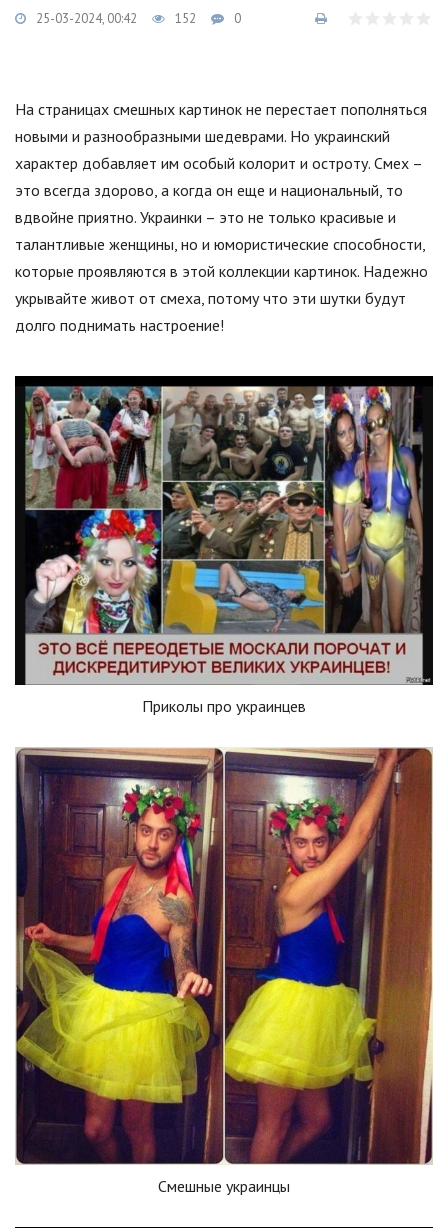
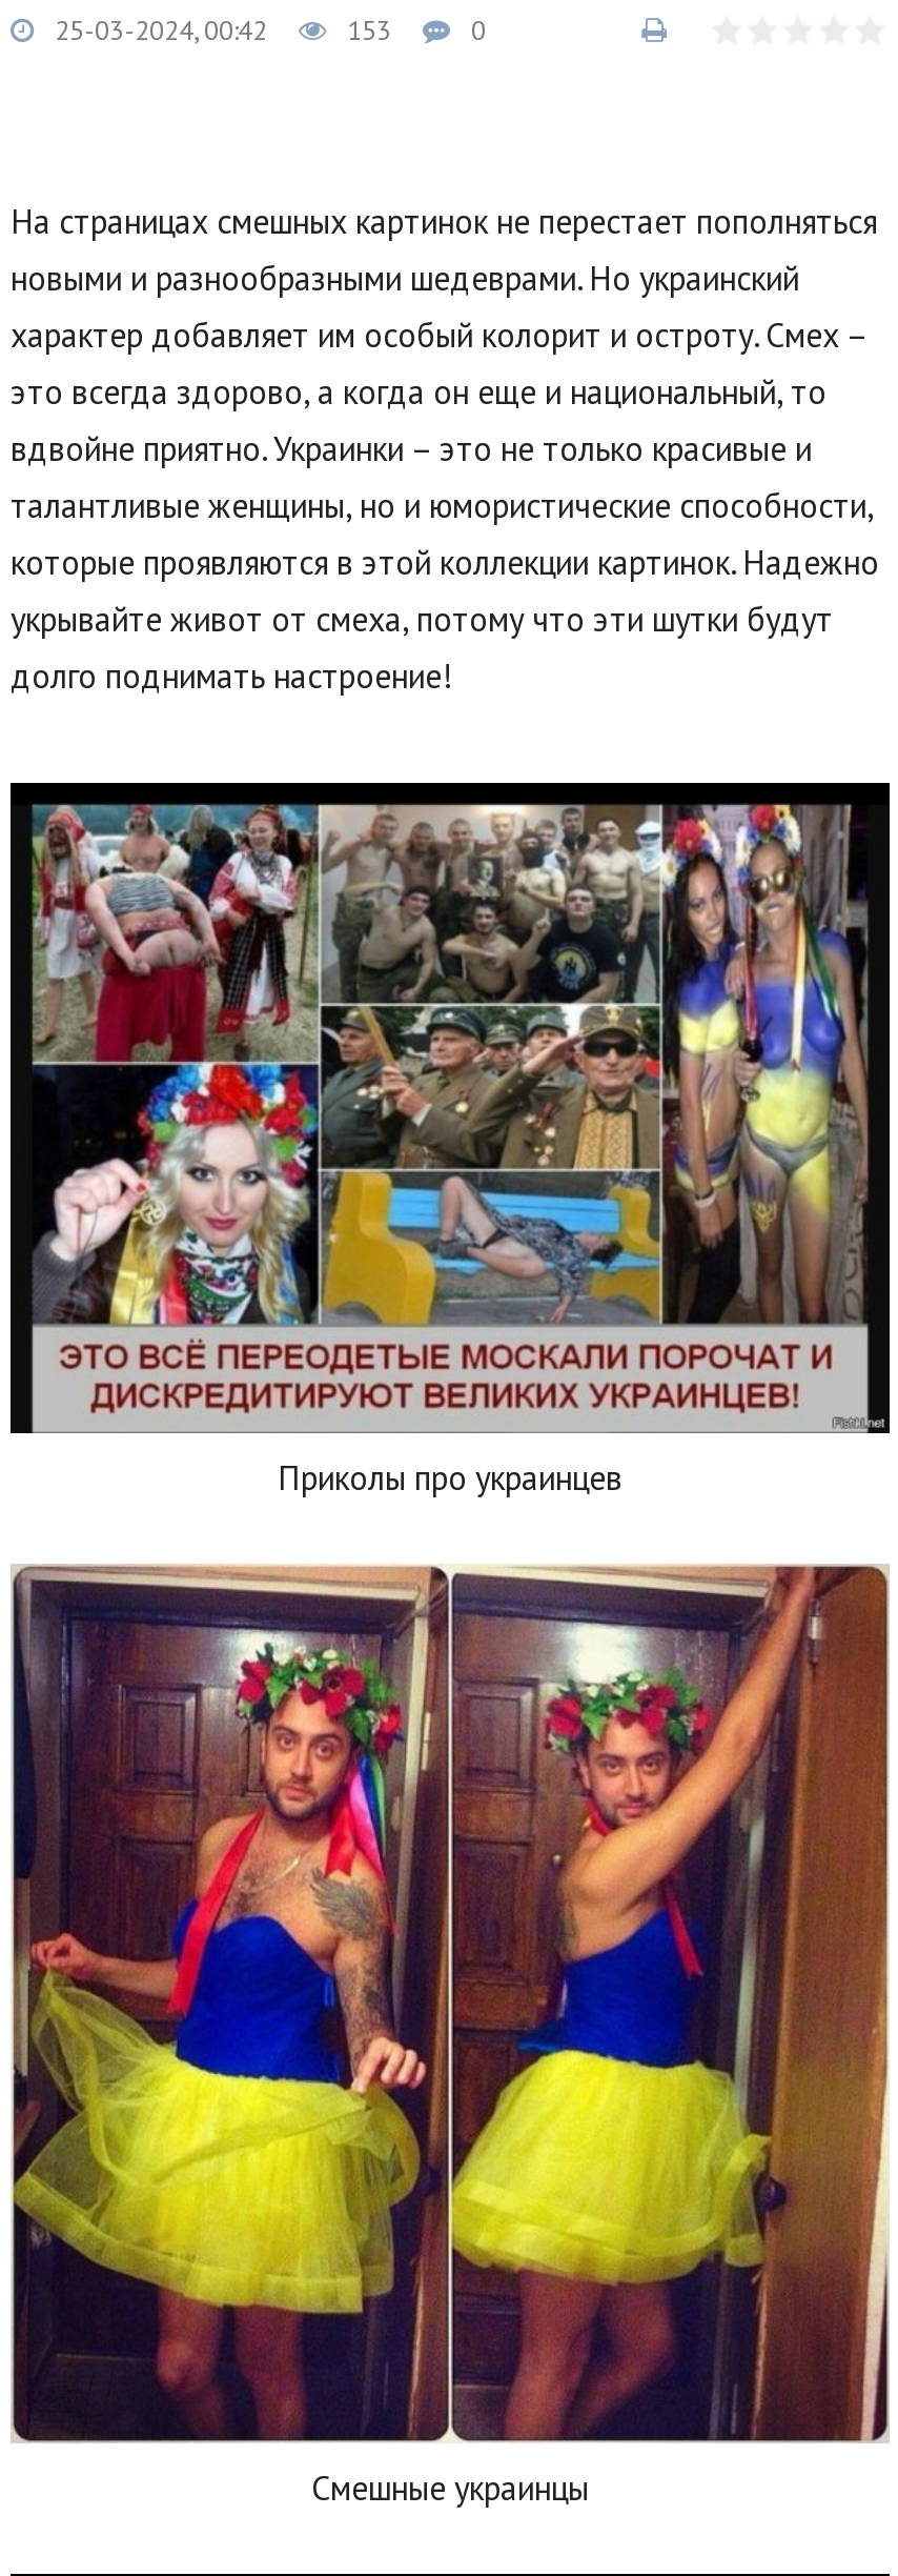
- 152
+ 153
